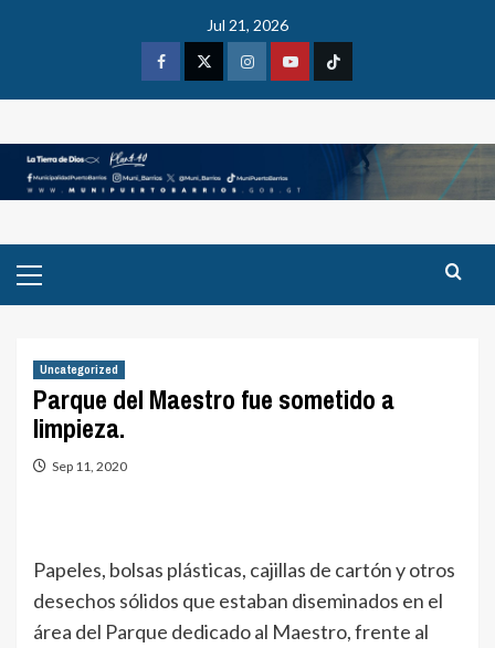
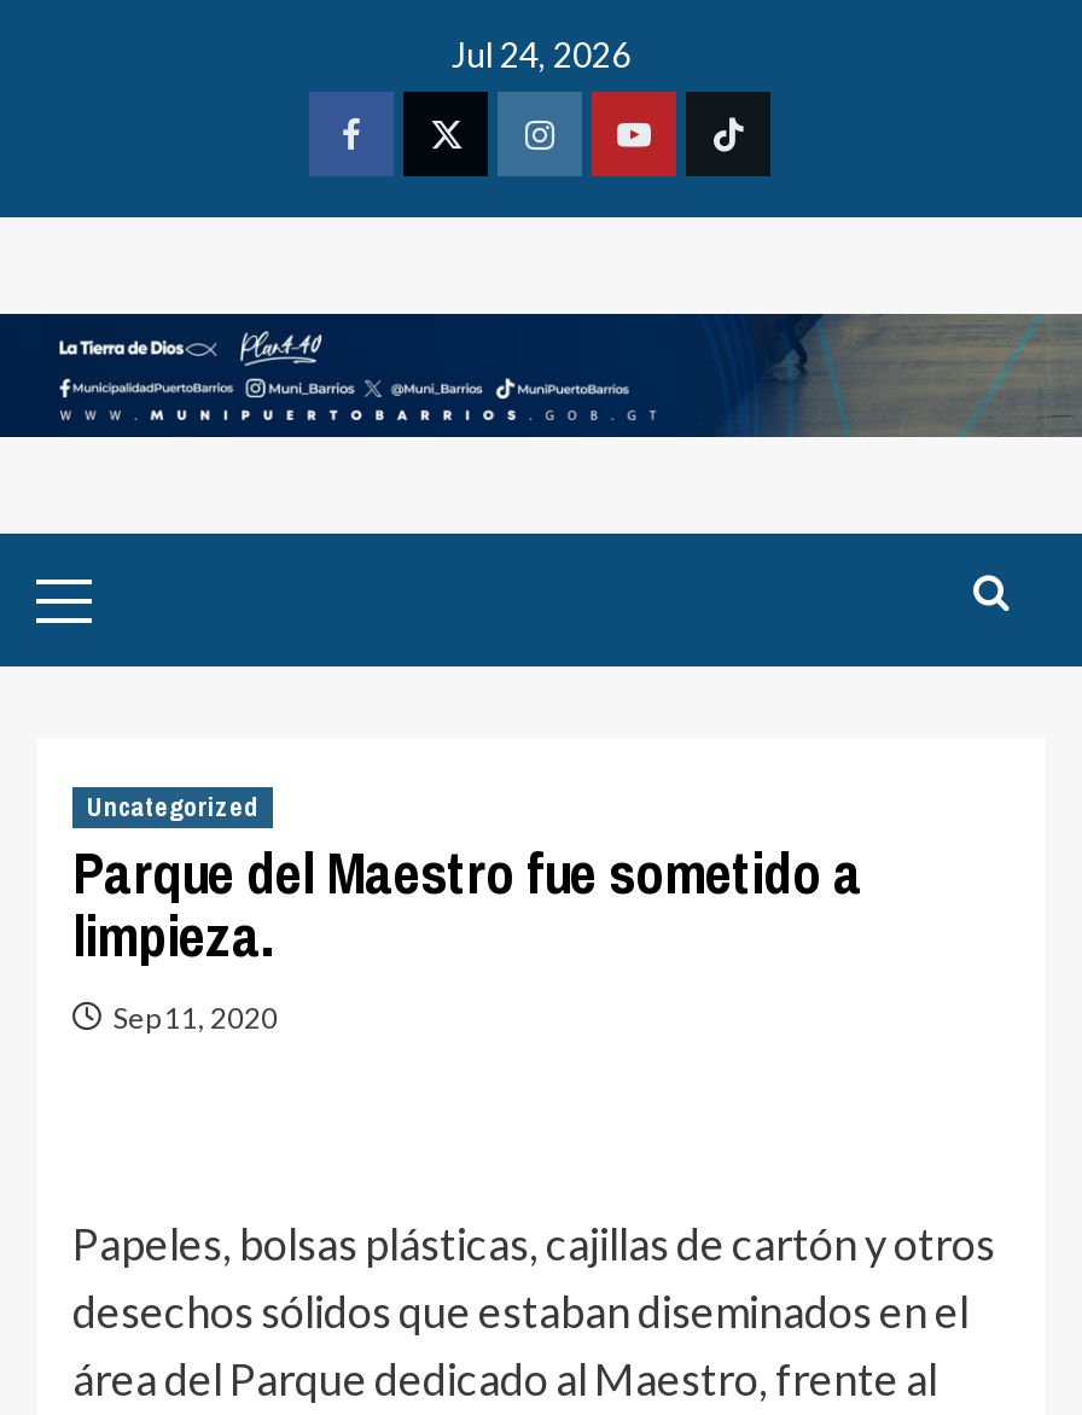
- Jul 21, 2026
+ Jul 24, 2026
